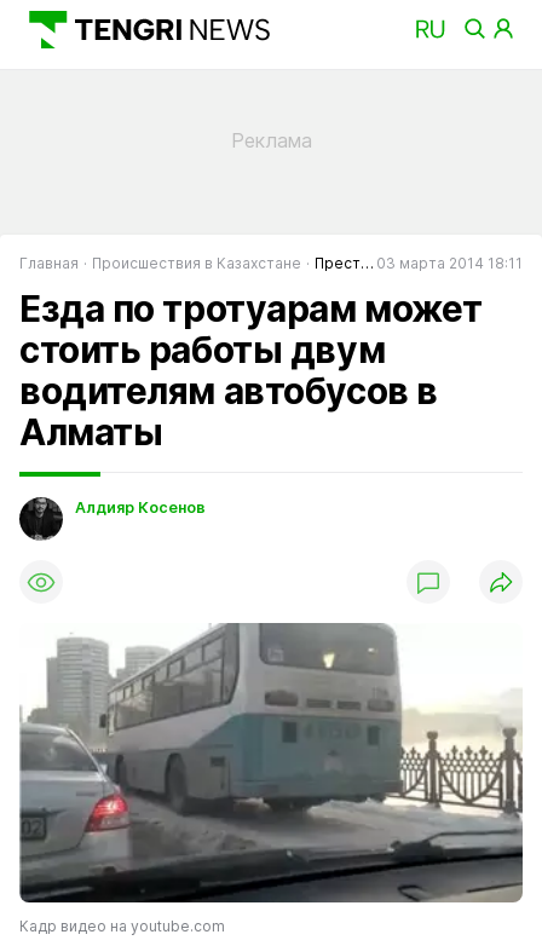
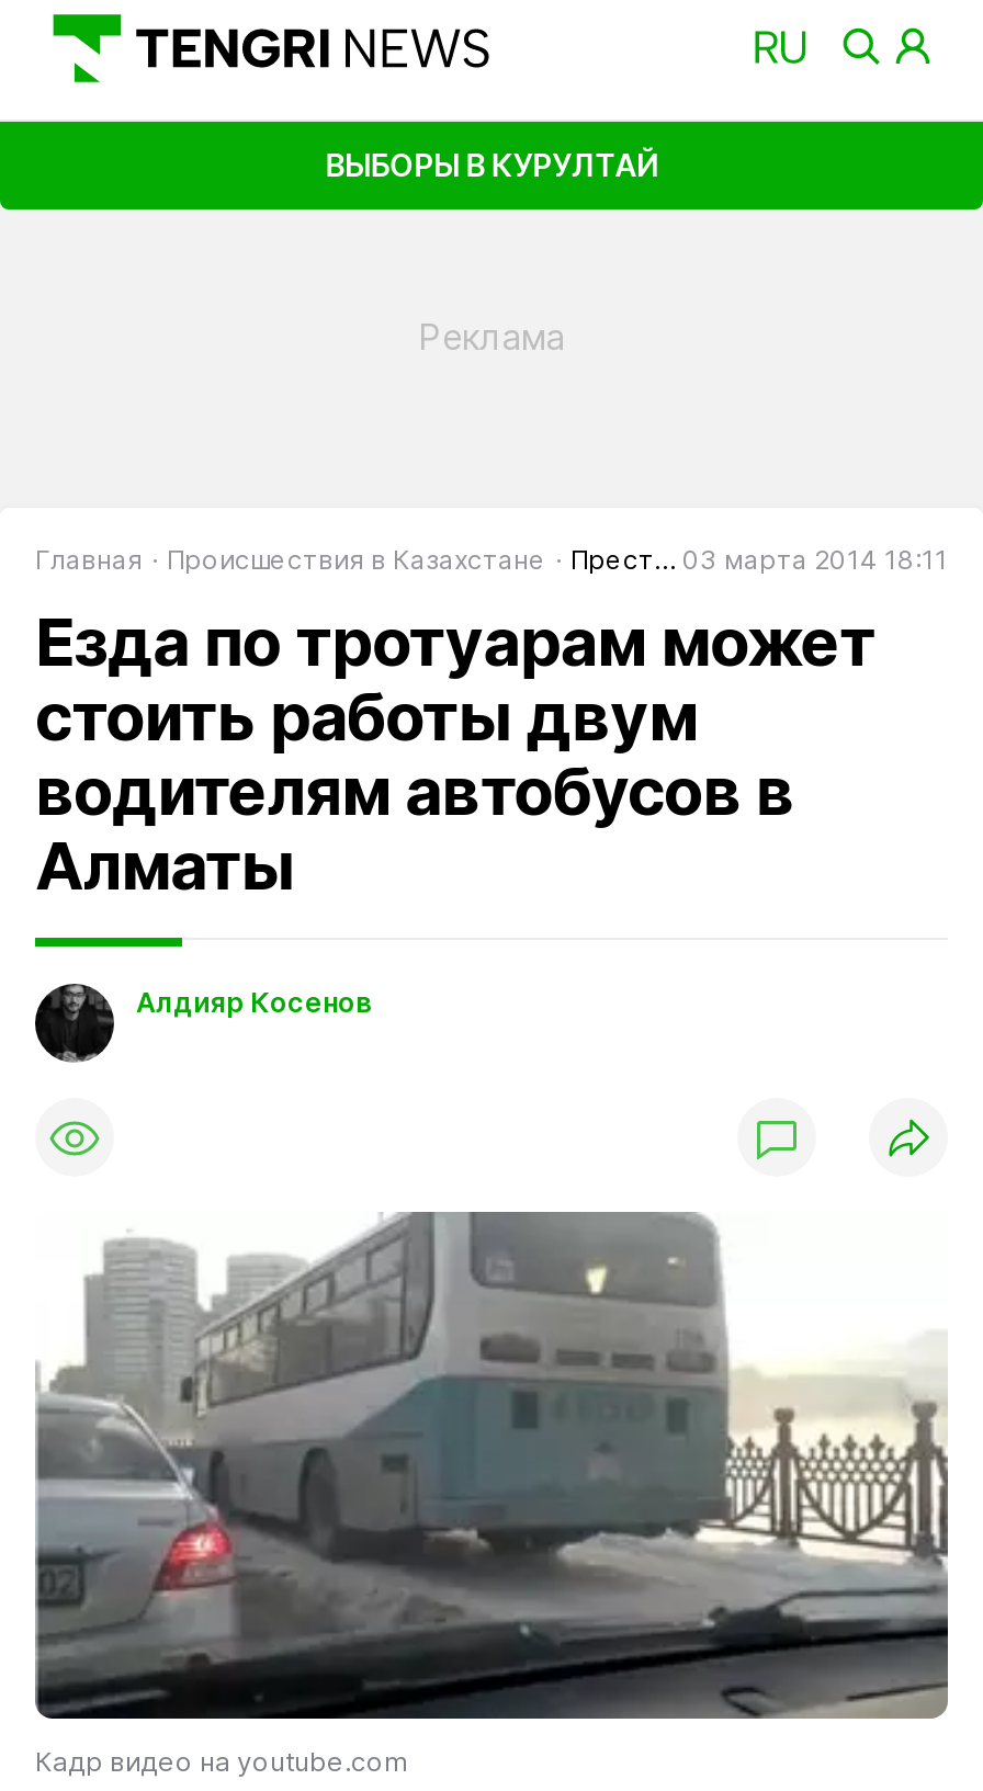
+ ВЫБОРЫ В КУРУЛТАЙ
